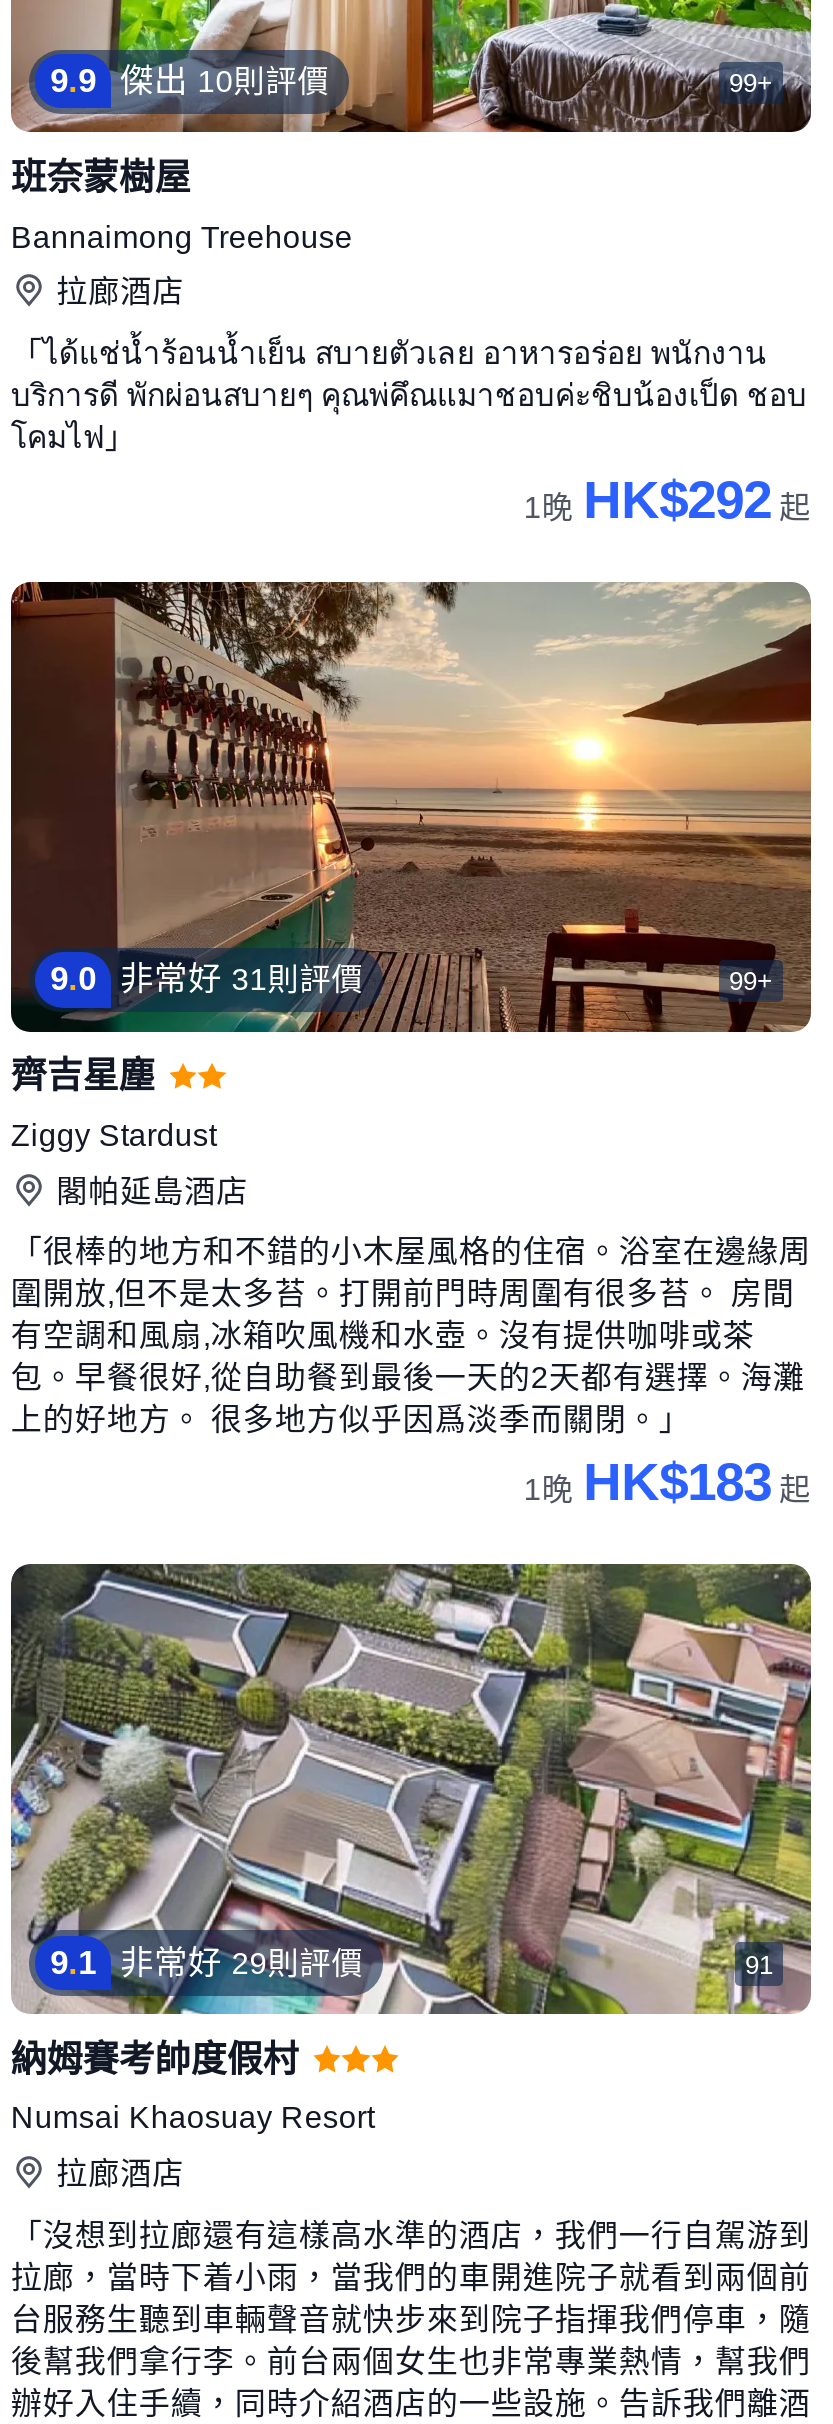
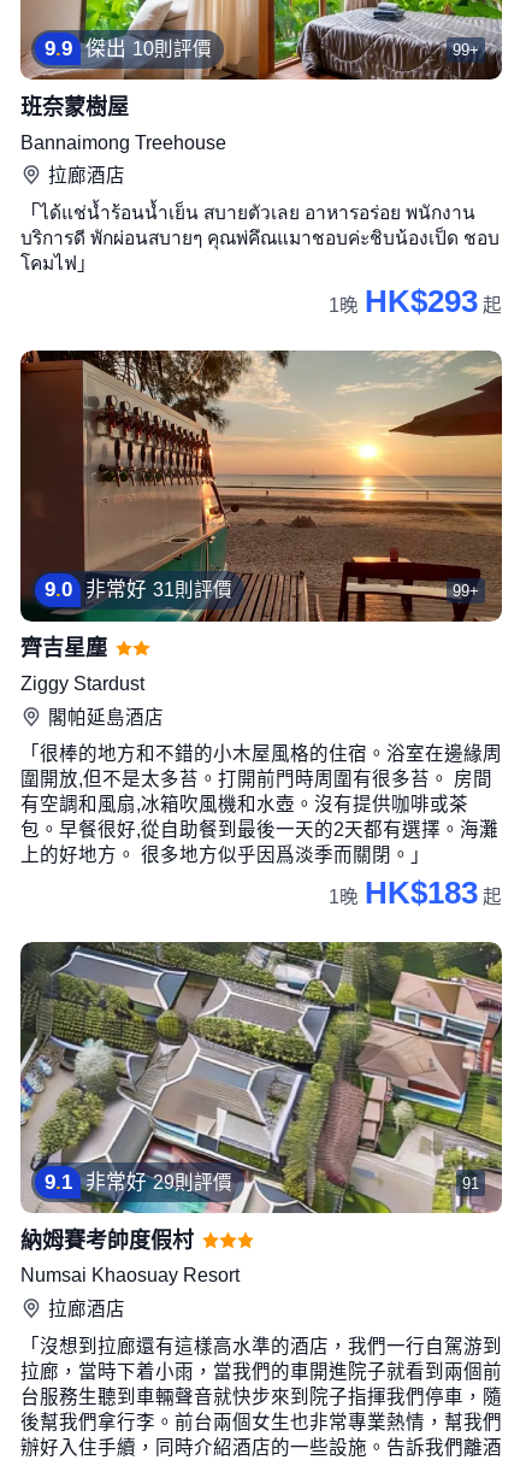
- 1晚 HK$292起
+ 1晚 HK$293起
